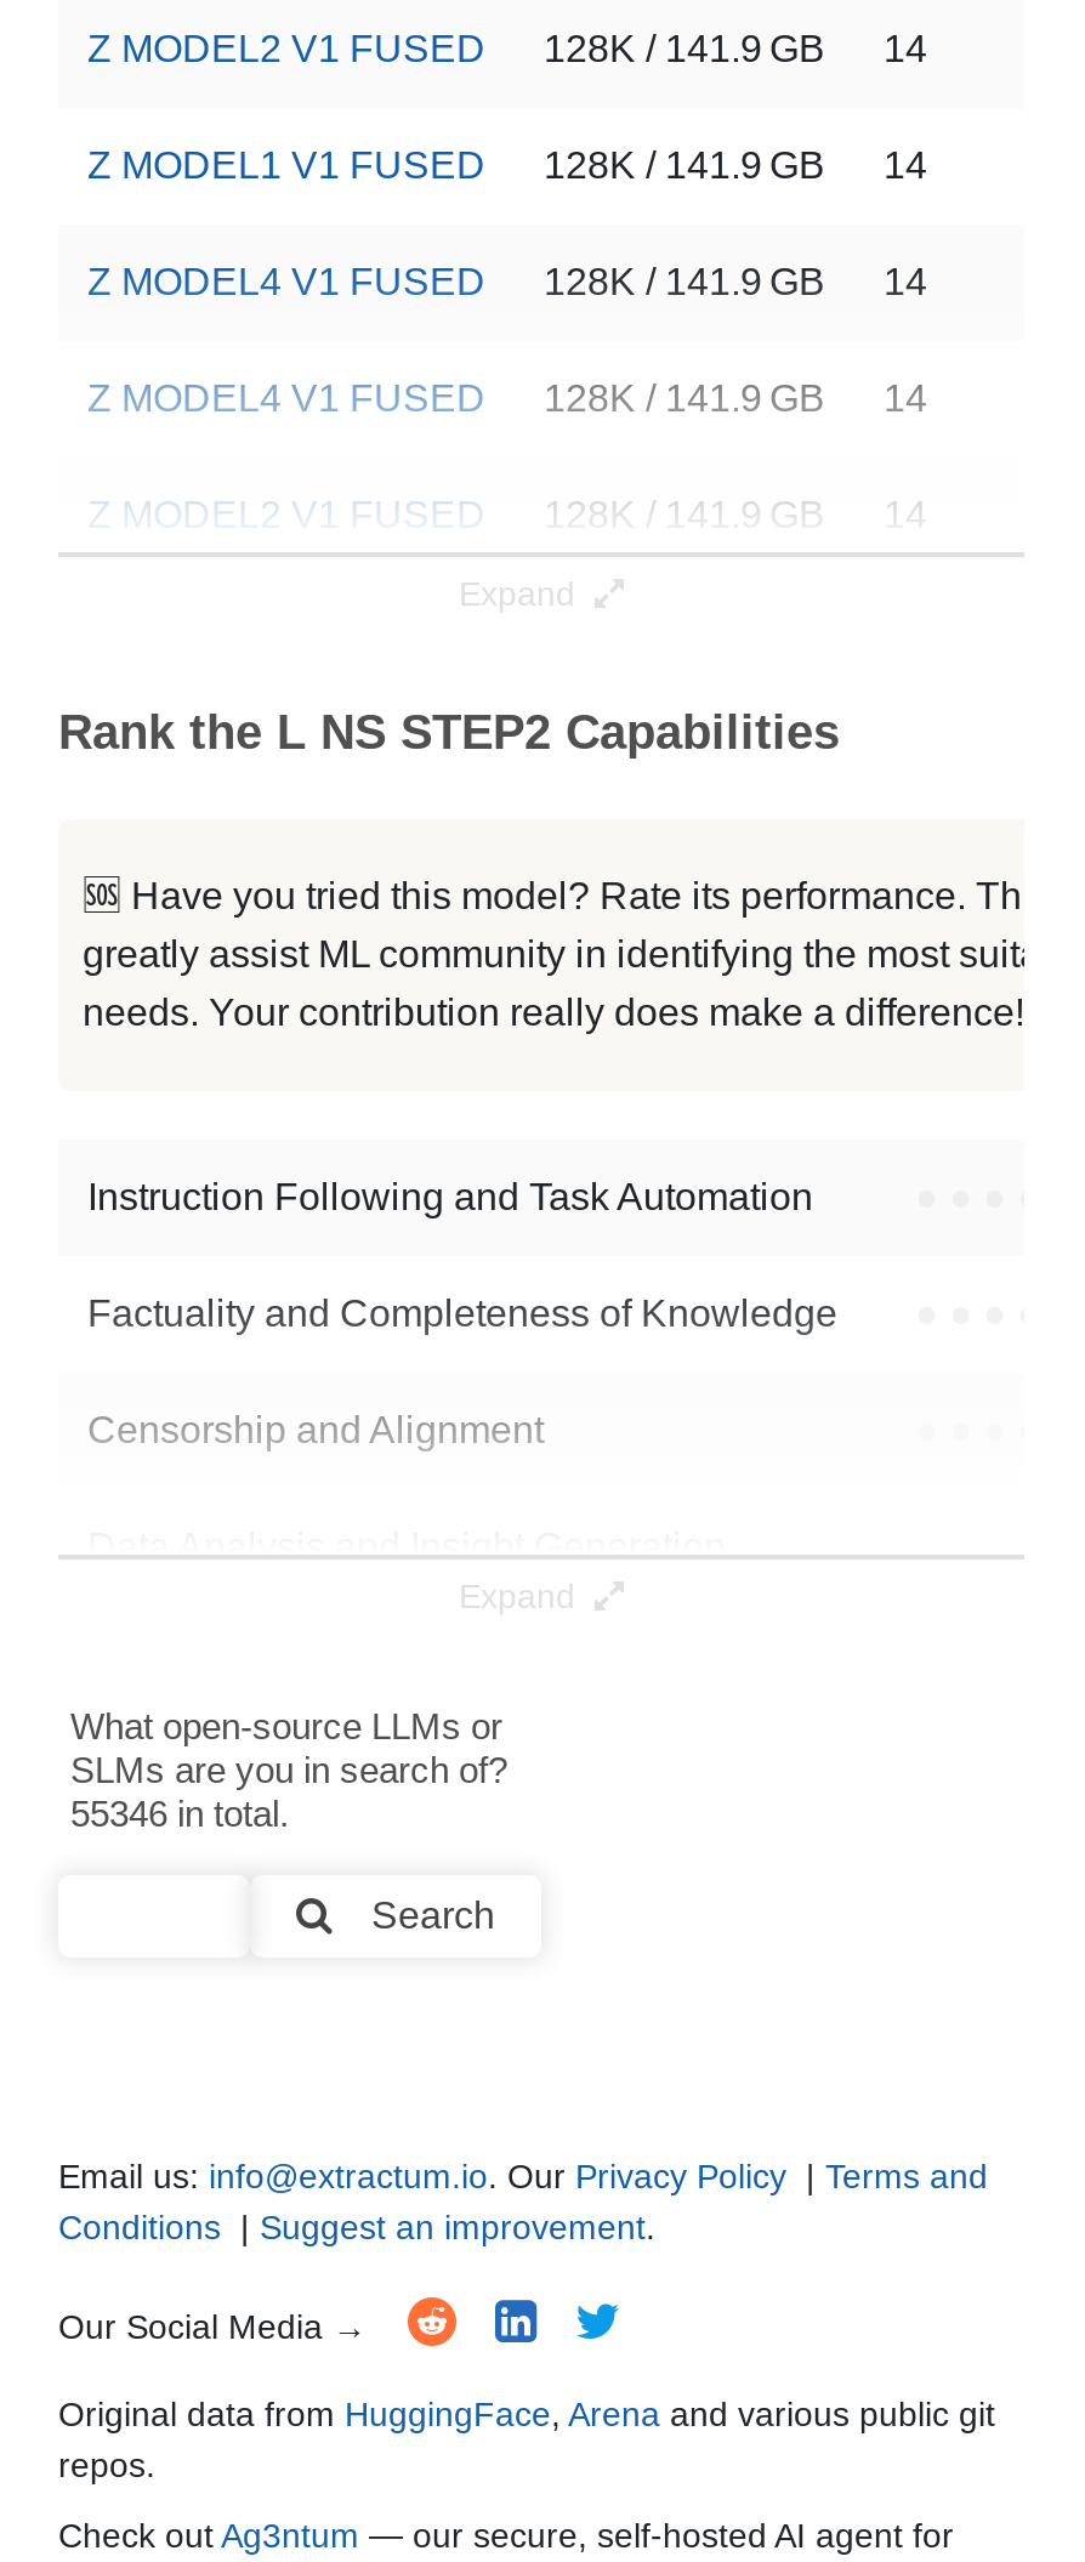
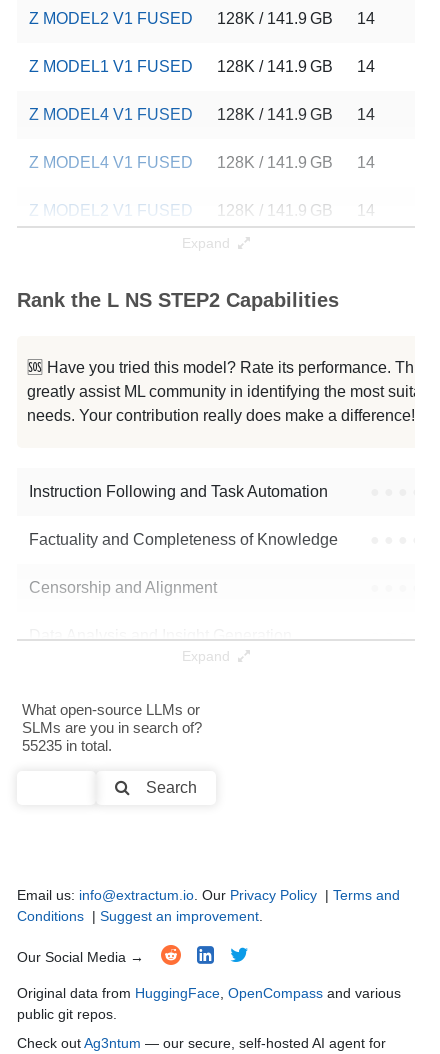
- 55346 in total.
+ 55235 in total.

- Original data from HuggingFace, Arena and various public git
- repos.
+ Original data from HuggingFace, OpenCompass and various
+ public git repos.
